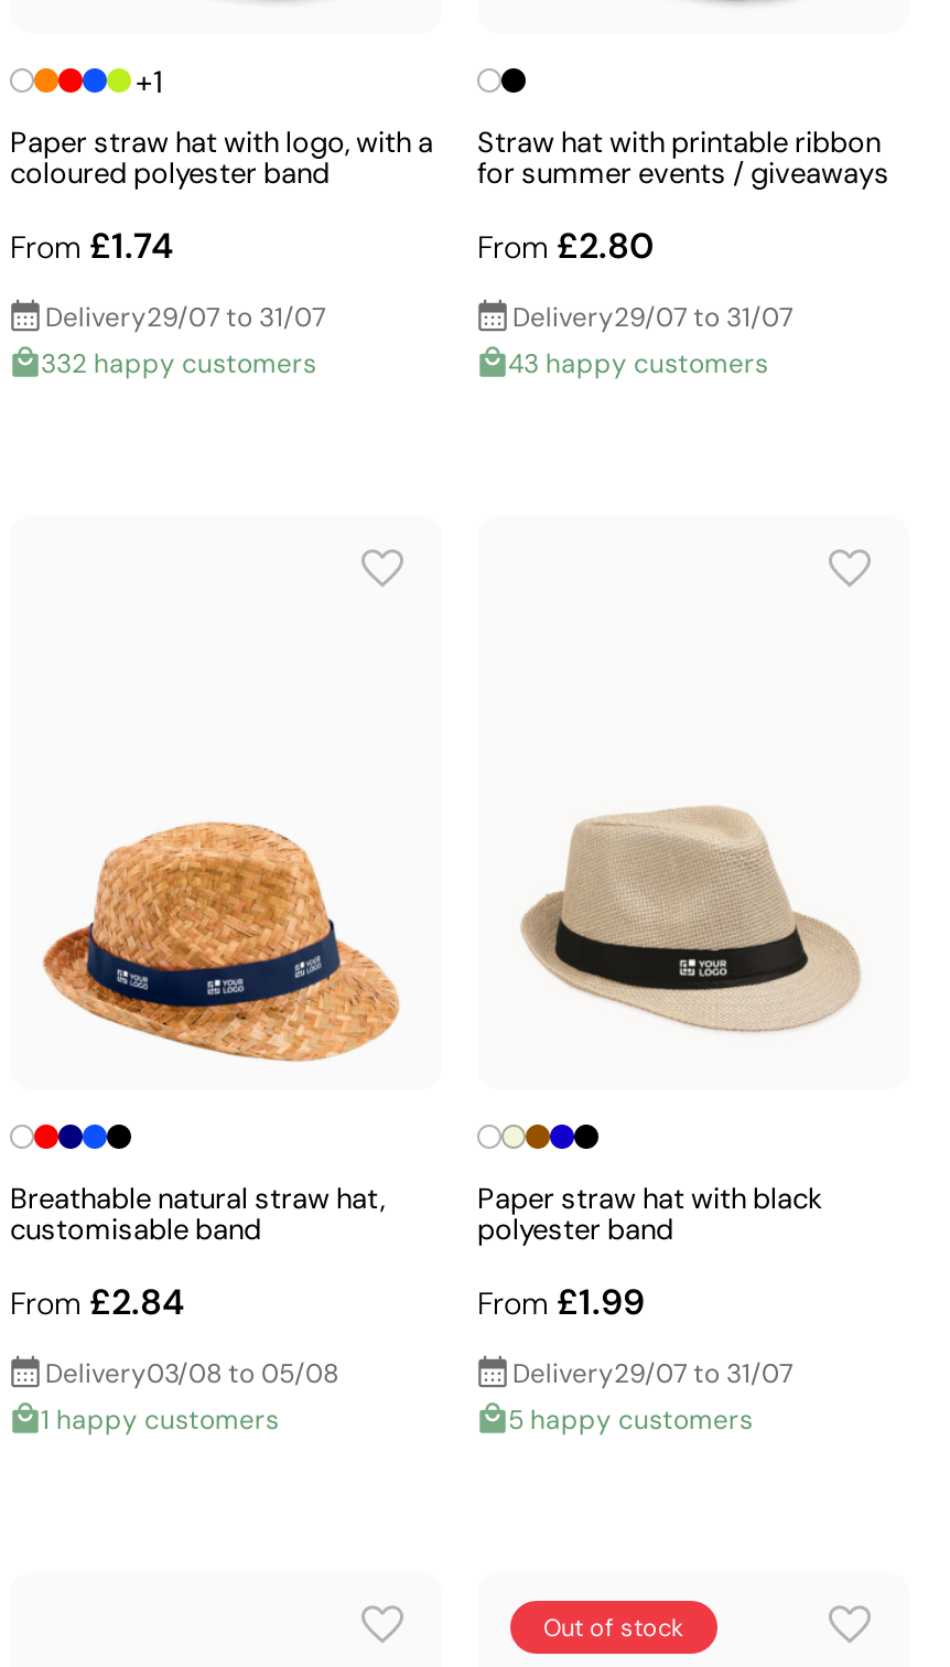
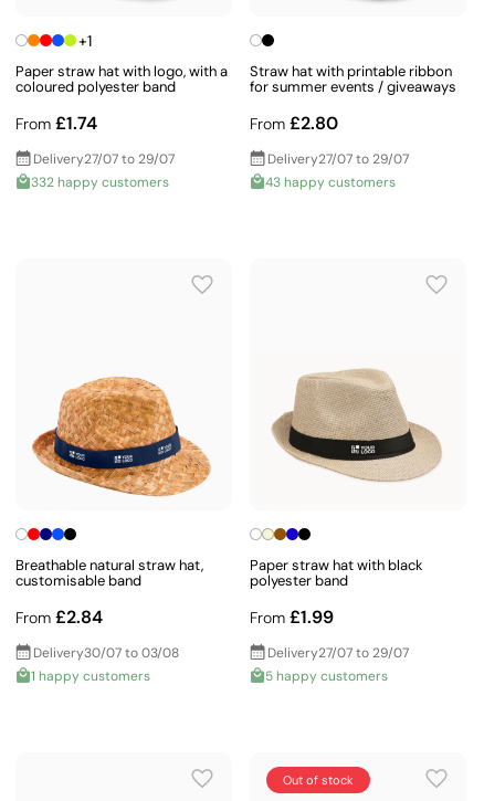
- Delivery29/07 to 31/07
+ Delivery27/07 to 29/07

- Delivery29/07 to 31/07
+ Delivery27/07 to 29/07

- Delivery03/08 to 05/08
+ Delivery30/07 to 03/08

- Delivery29/07 to 31/07
+ Delivery27/07 to 29/07
